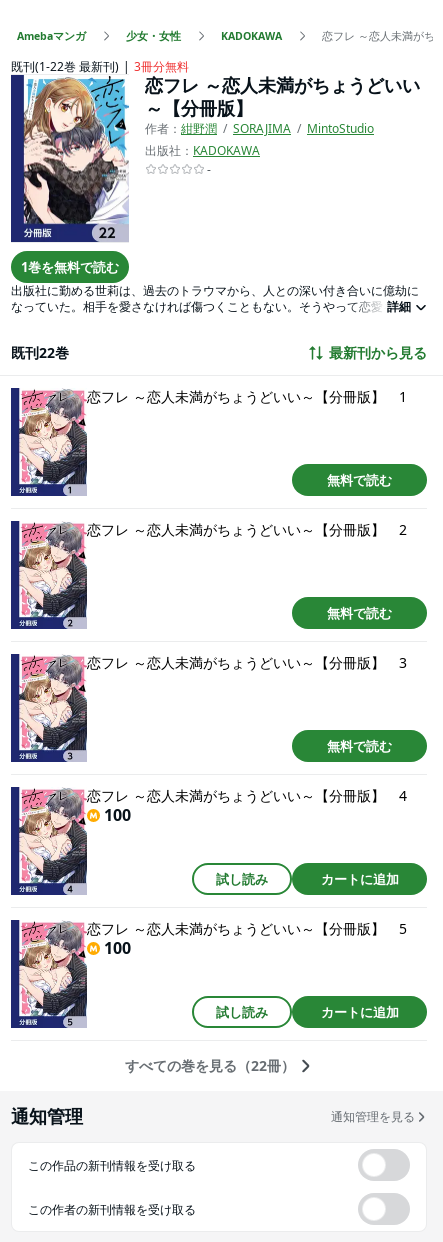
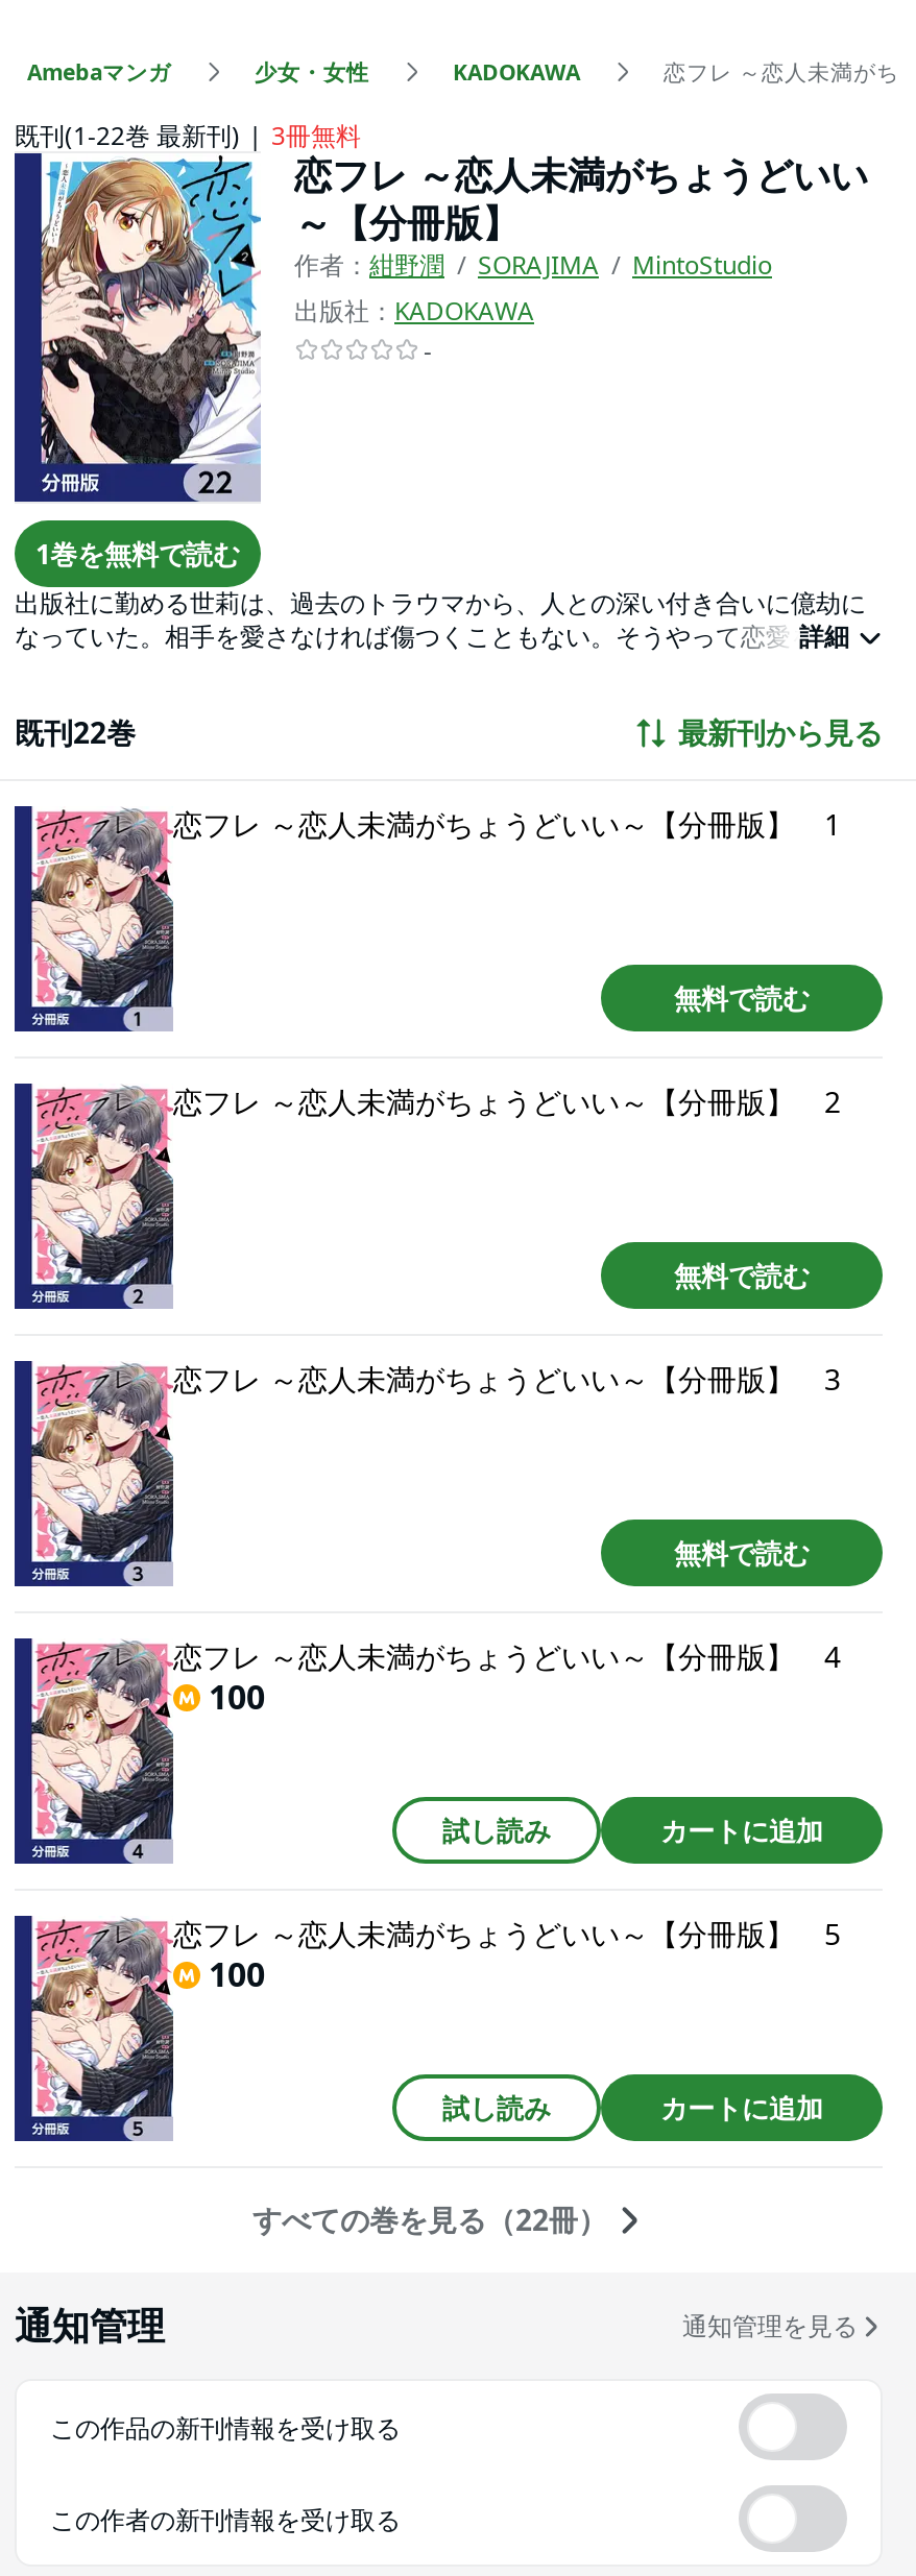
- 既刊(1-22巻 最新刊) 3冊分無料
+ 既刊(1-22巻 最新刊) 3冊無料
